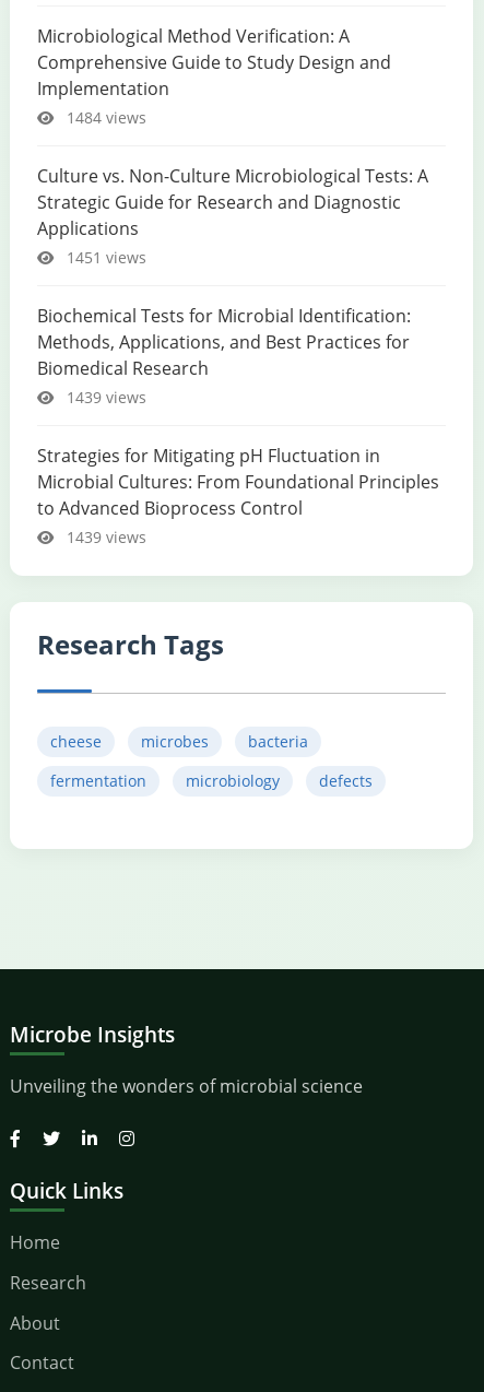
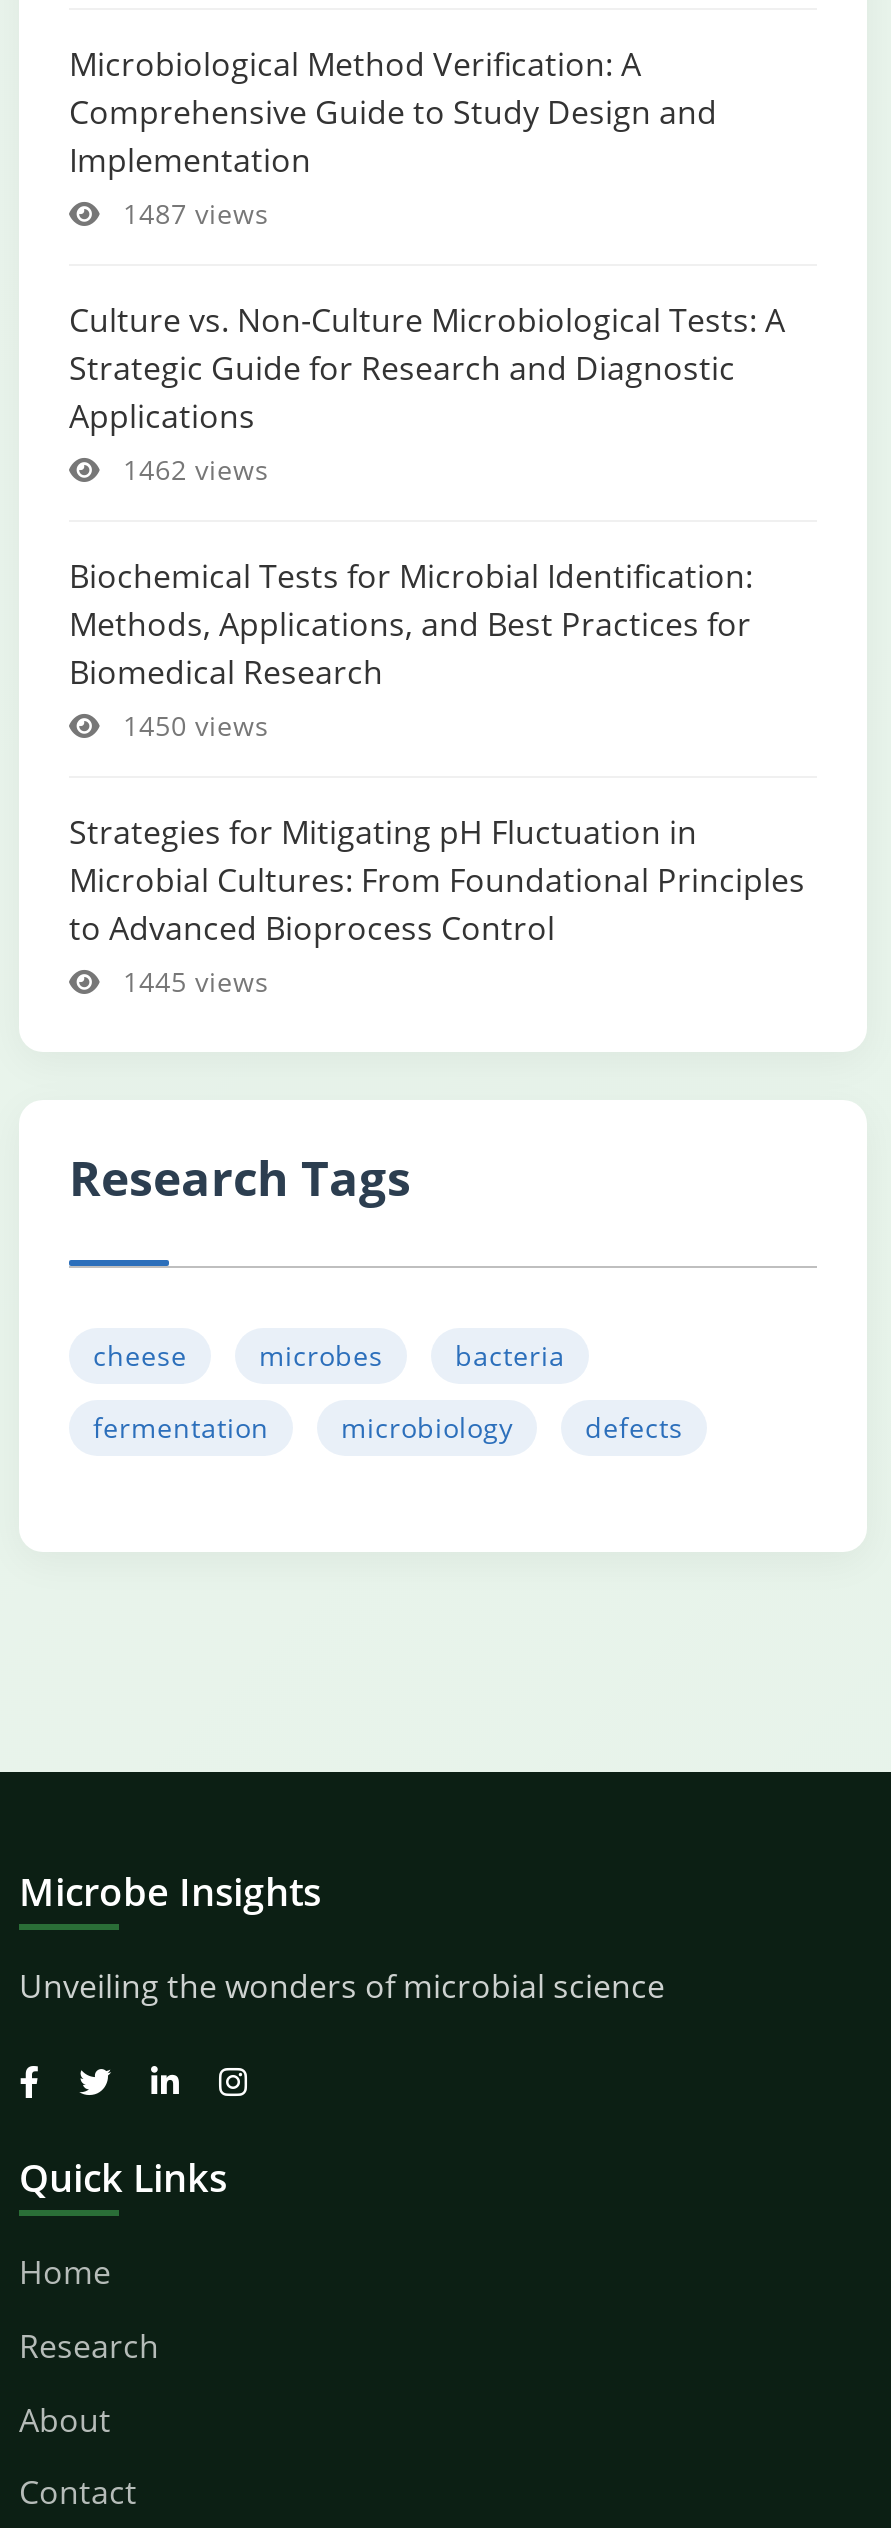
- 1484 views
+ 1487 views

- 1451 views
+ 1462 views

- 1439 views
+ 1450 views

- 1439 views
+ 1445 views
